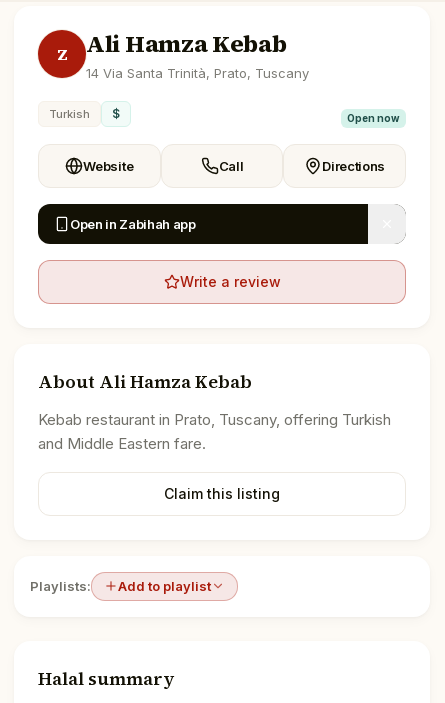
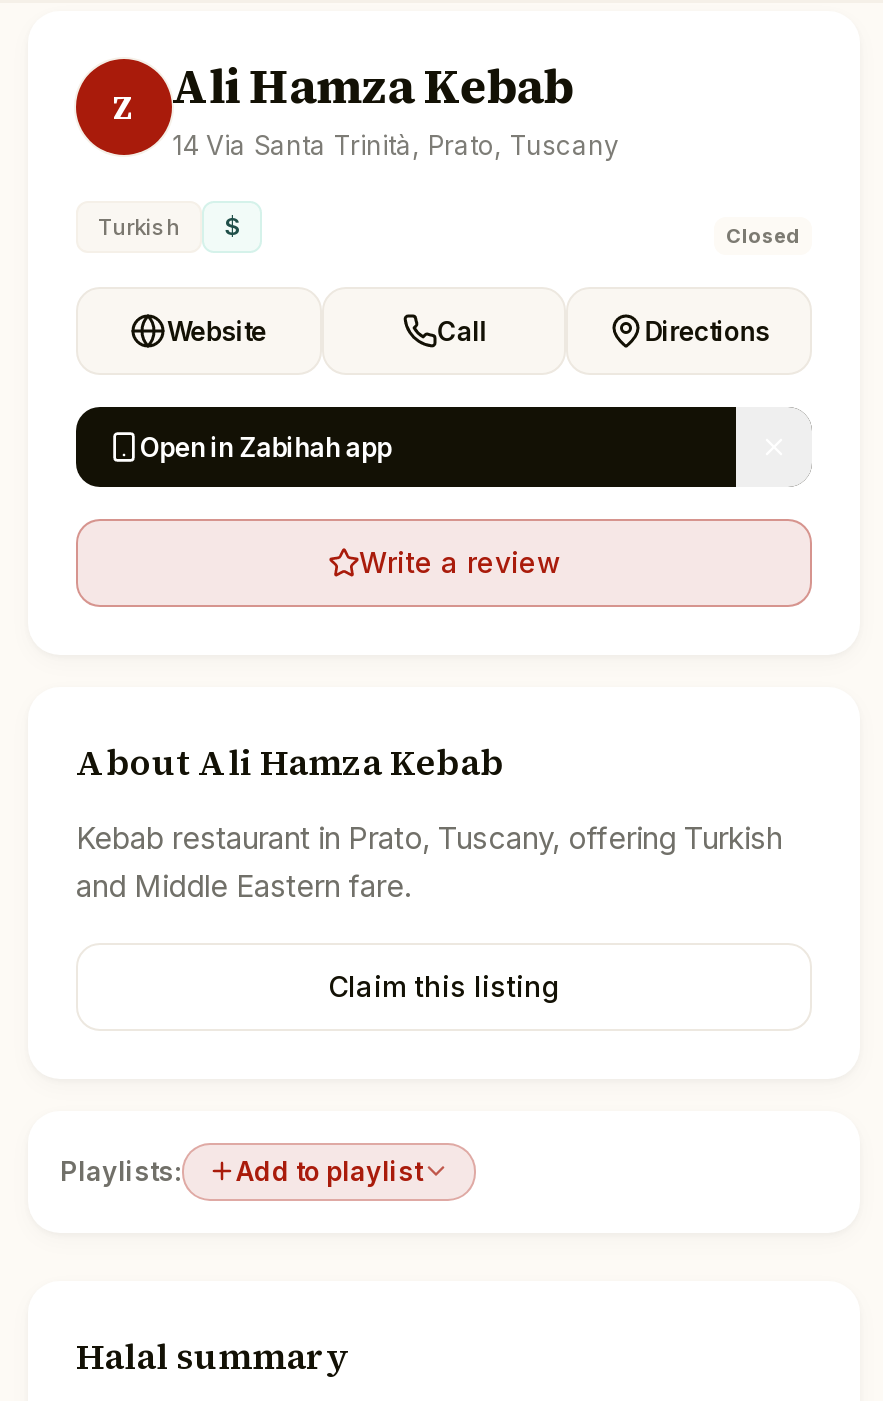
- Open now
+ Closed
